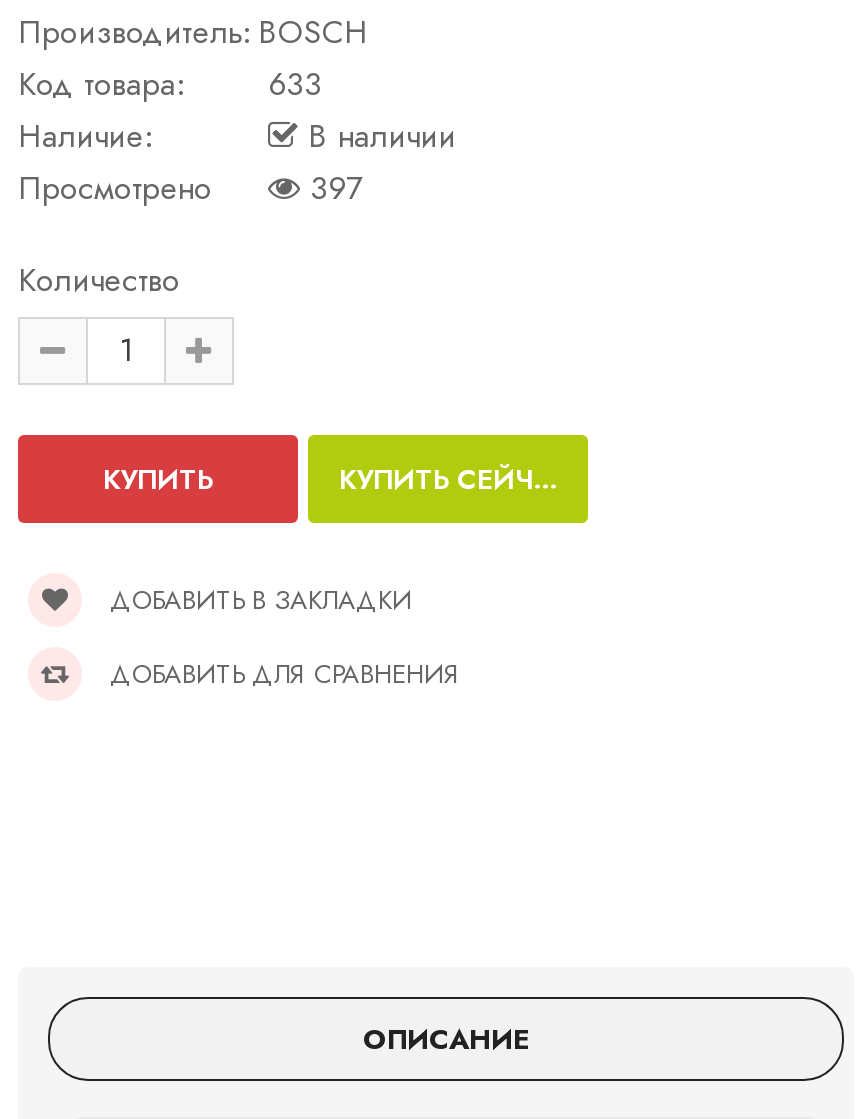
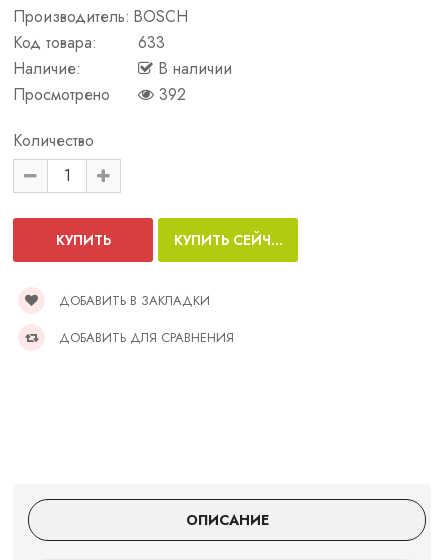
- Просмотрено 397
+ Просмотрено 392
